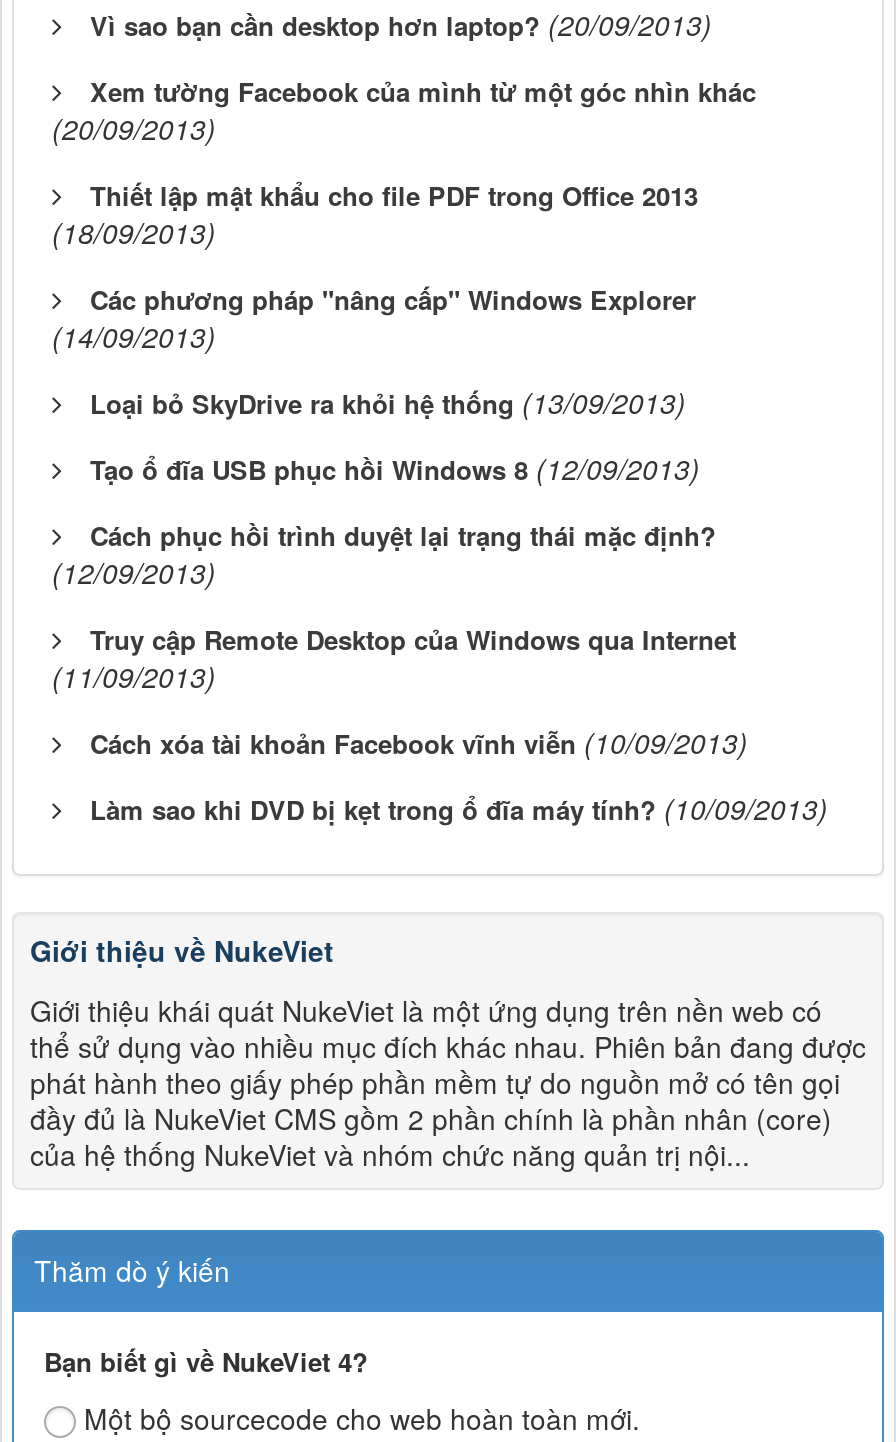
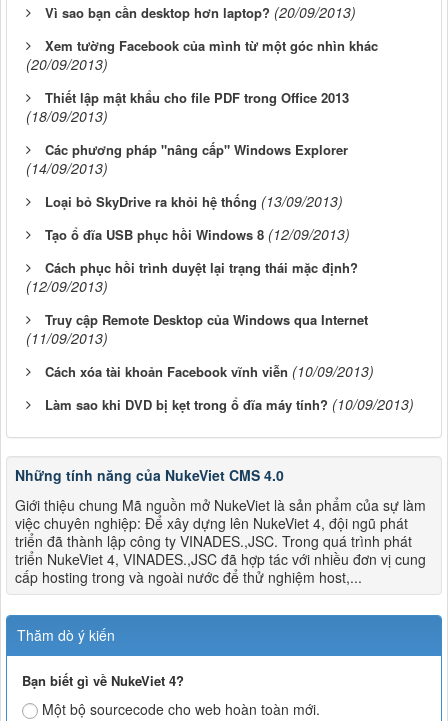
- Giới thiệu về NukeViet
+ Những tính năng của NukeViet CMS 4.0

- Giới thiệu khái quát NukeViet là một ứng dụng trên nền web có
- thể sử dụng vào nhiều mục đích khác nhau. Phiên bản đang được
- phát hành theo giấy phép phần mềm tự do nguồn mở có tên gọi
- đầy đủ là NukeViet CMS gồm 2 phần chính là phần nhân (core)
- của hệ thống NukeViet và nhóm chức năng quản trị nội...
+ Giới thiệu chung Mã nguồn mở NukeViet là sản phẩm của sự làm
+ việc chuyên nghiệp: Để xây dựng lên NukeViet 4, đội ngũ phát
+ triển đã thành lập công ty VINADES.,JSC. Trong quá trình phát
+ triển NukeViet 4, VINADES.,JSC đã hợp tác với nhiều đơn vị cung
+ cấp hosting trong và ngoài nước để thử nghiệm host,...
